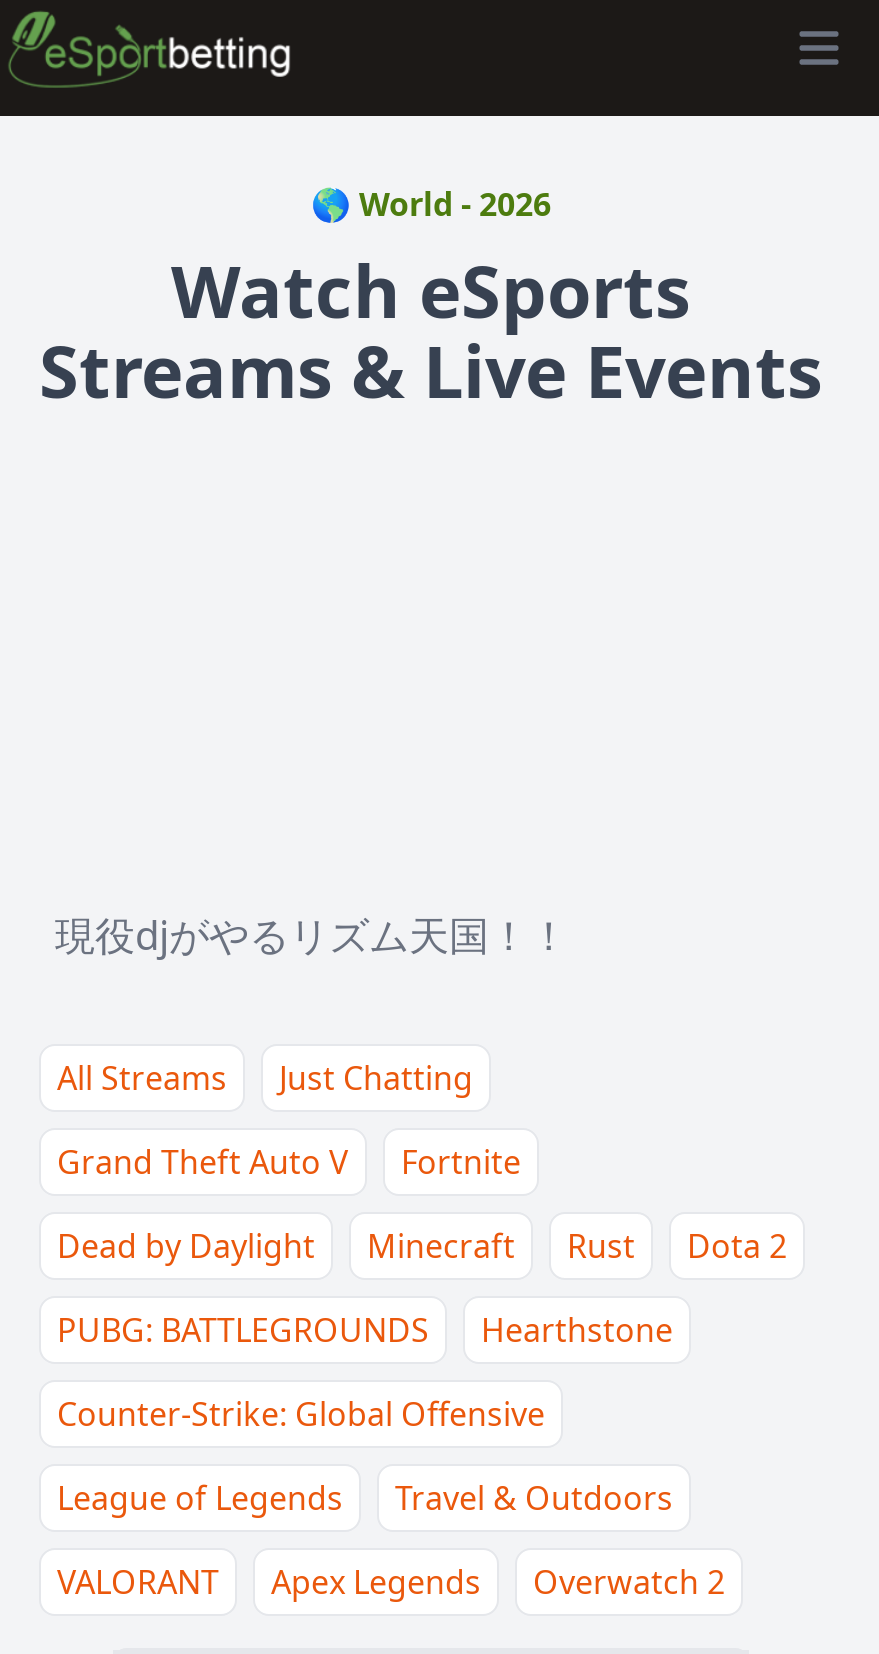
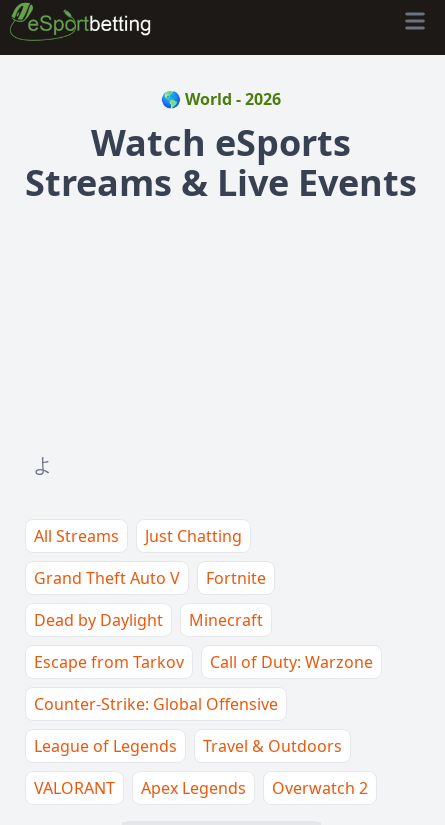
- 現役djがやるリズム天国！！
+ よ

- Rust
- Dota 2
- PUBG: BATTLEGROUNDS
- Hearthstone
+ Escape from Tarkov
+ Call of Duty: Warzone
